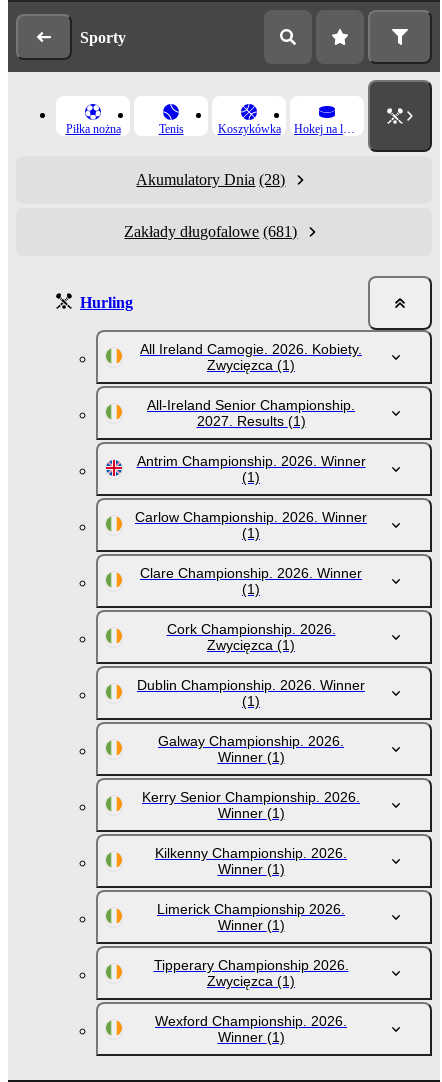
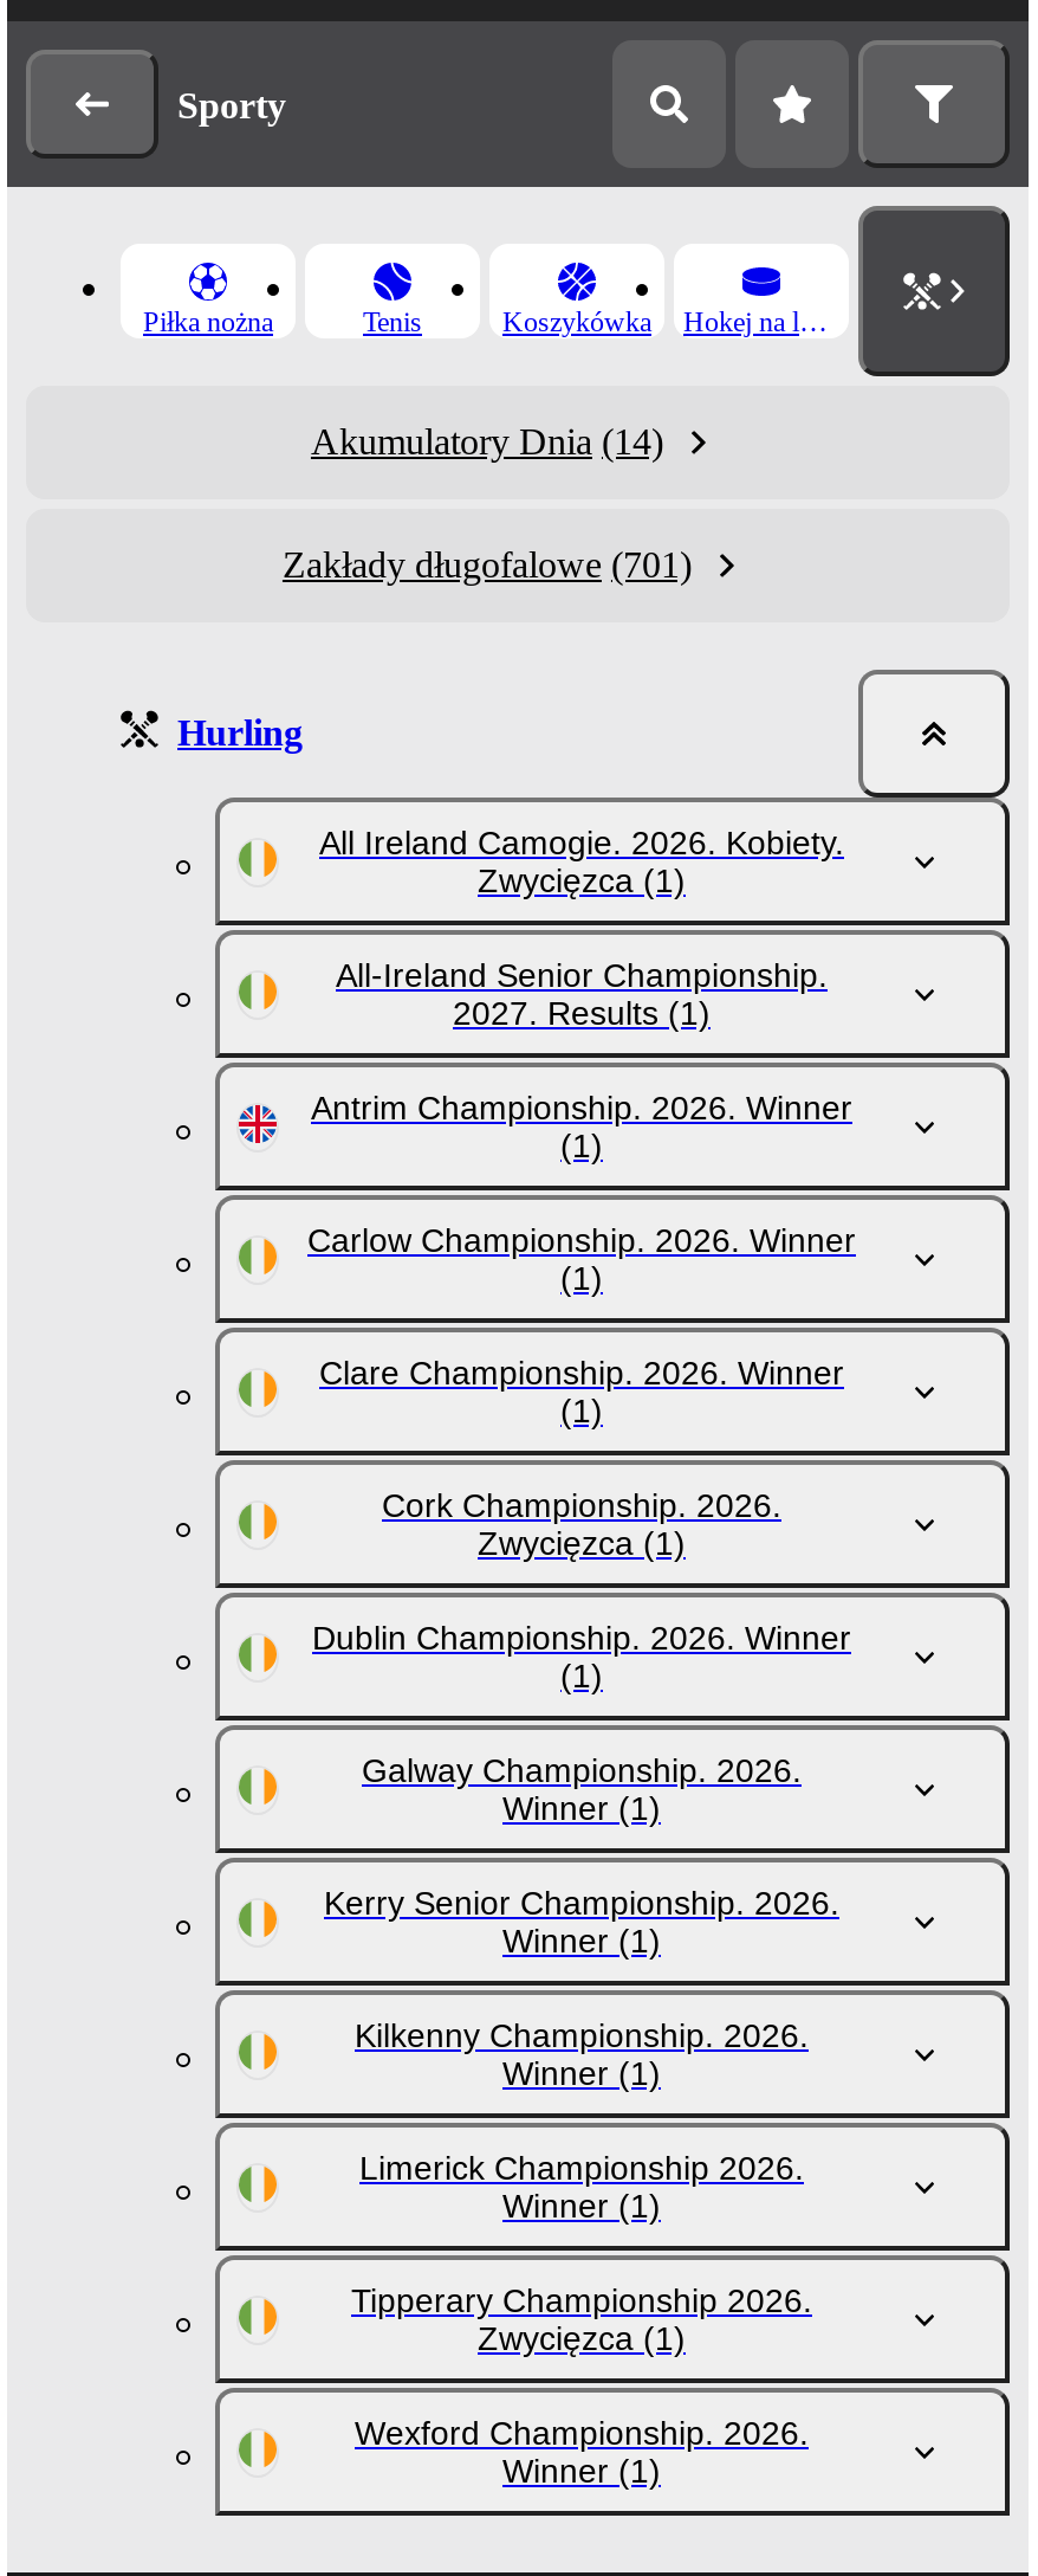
- Akumulatory Dnia (28)
+ Akumulatory Dnia (14)

- Zakłady długofalowe (681)
+ Zakłady długofalowe (701)
